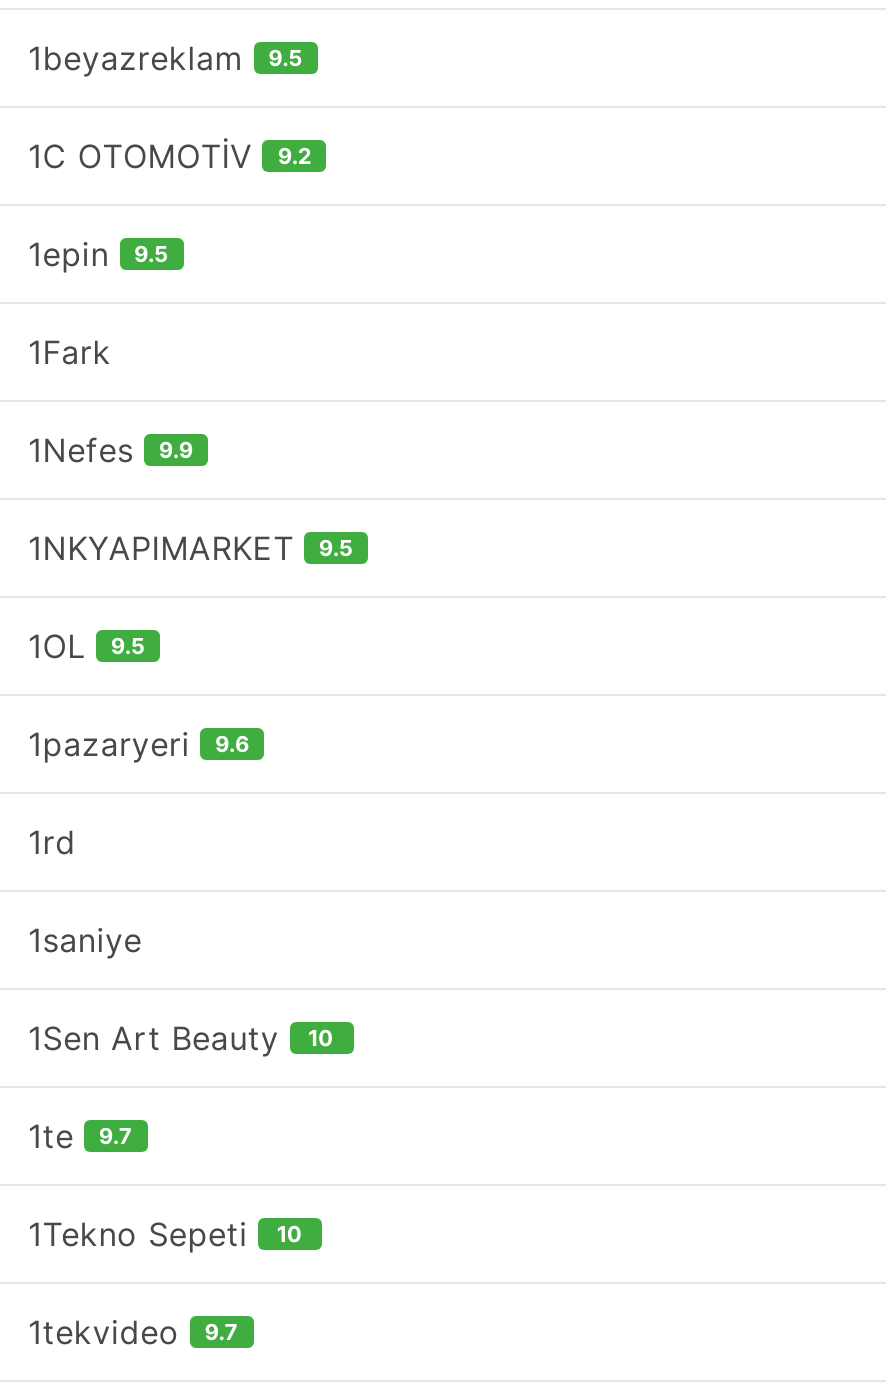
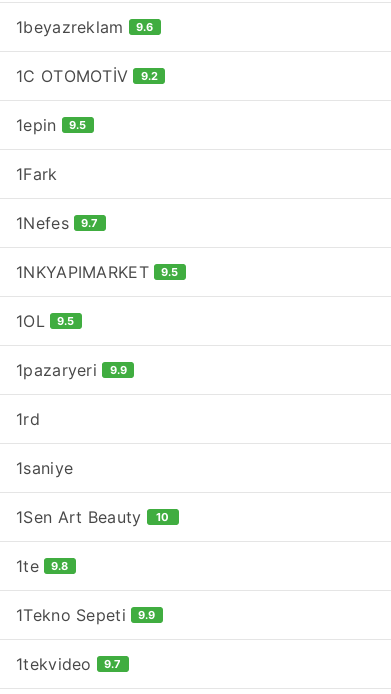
- 1beyazreklam 9.5
+ 1beyazreklam 9.6

- 1Nefes 9.9
+ 1Nefes 9.7

- 1pazaryeri 9.6
+ 1pazaryeri 9.9

- 1te 9.7
+ 1te 9.8

- 1Tekno Sepeti 10
+ 1Tekno Sepeti 9.9
